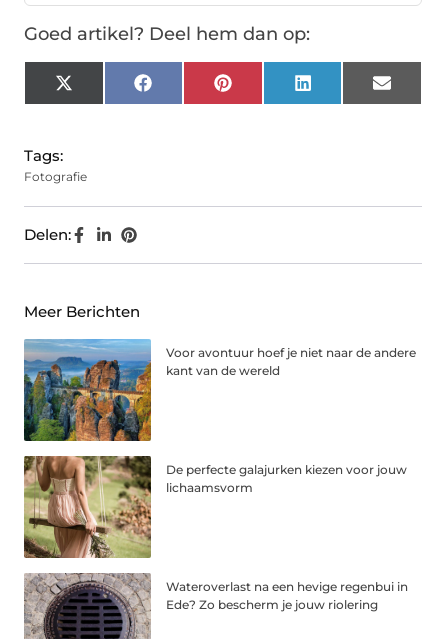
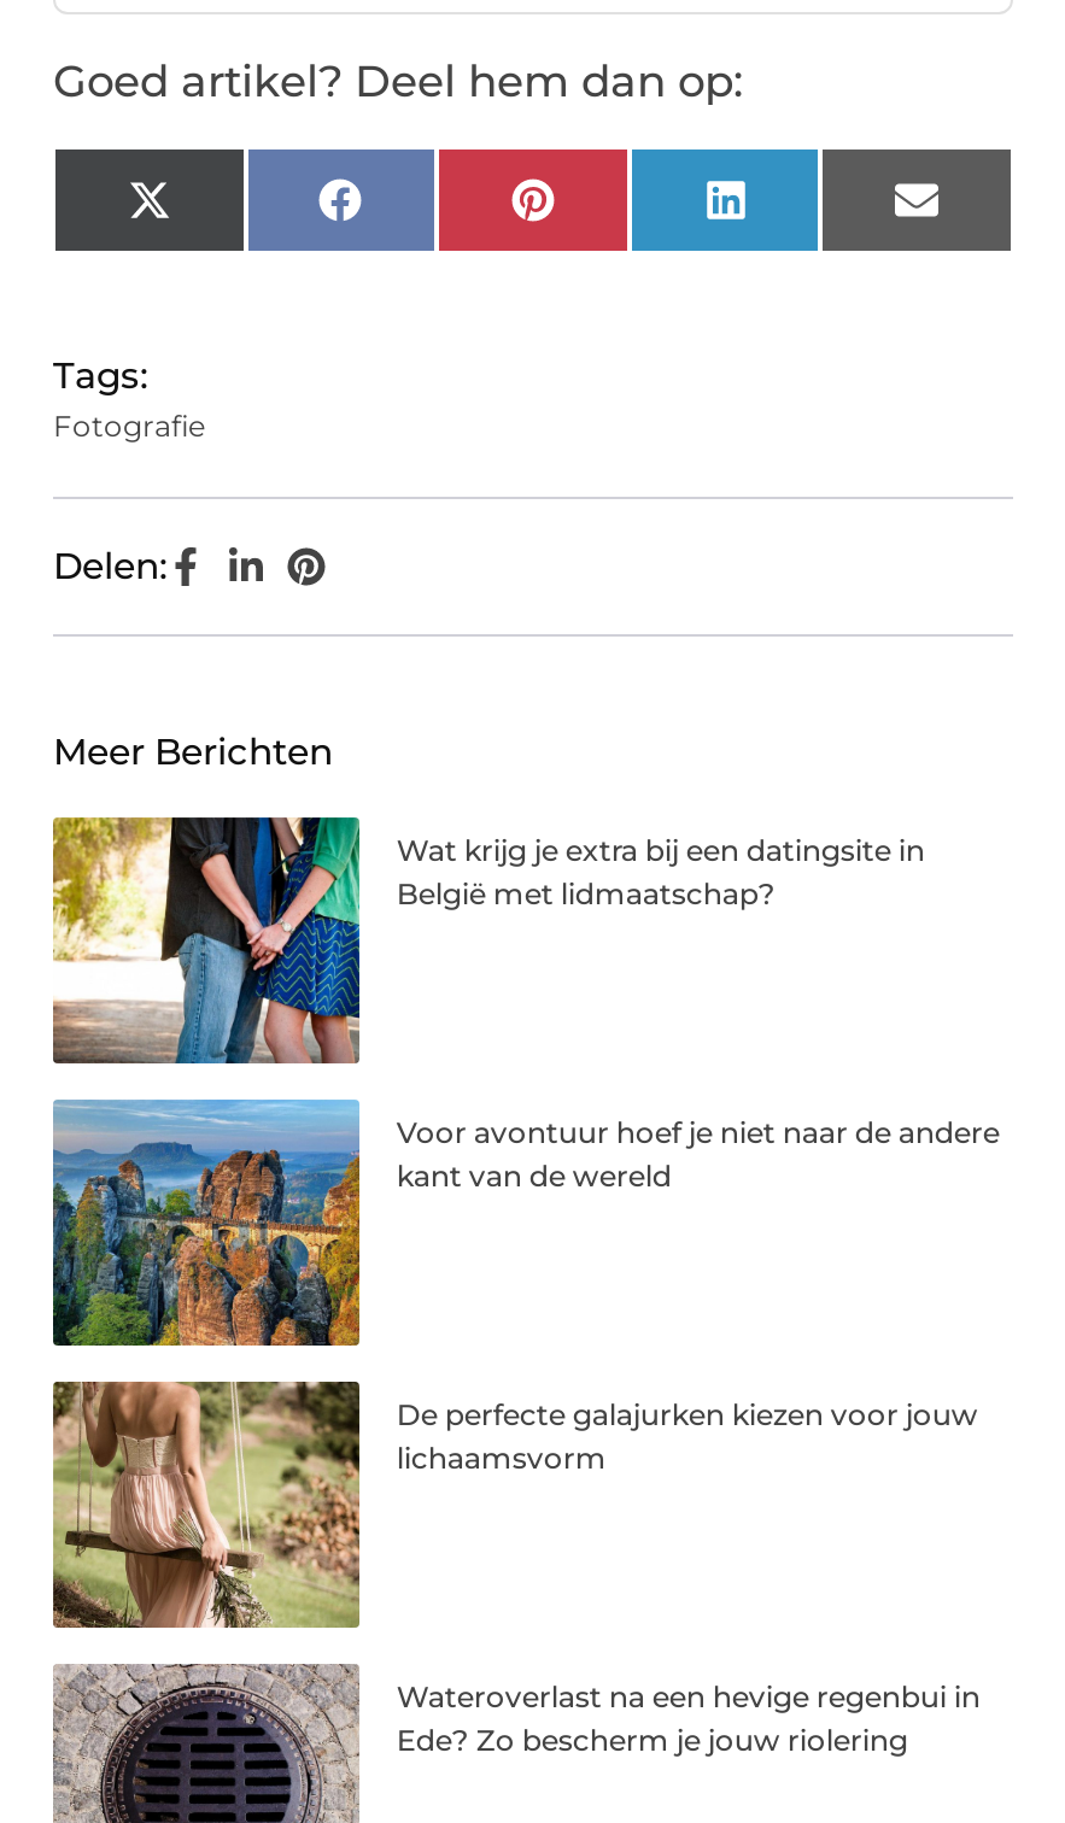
+ [image]
+ Wat krijg je extra bij een datingsite in
+ België met lidmaatschap?
